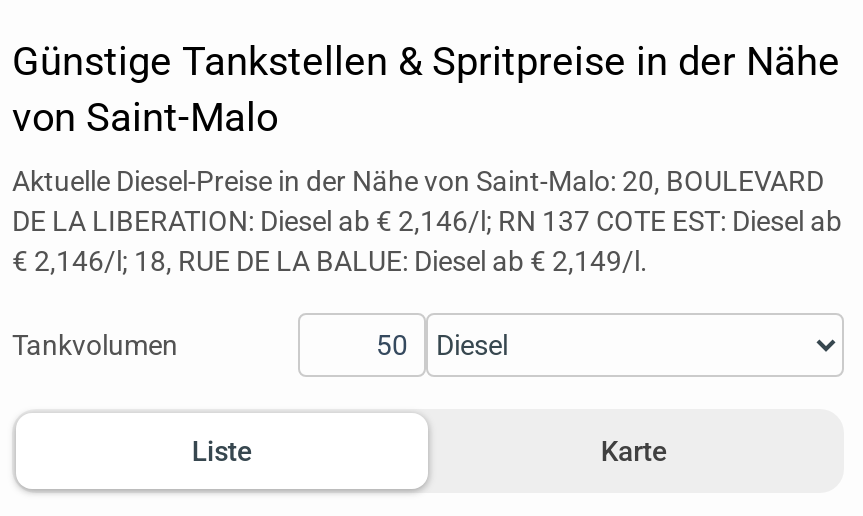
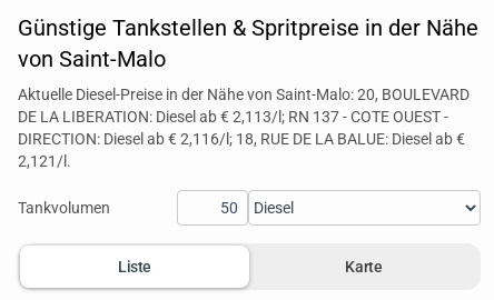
- DE LA LIBERATION: Diesel ab € 2,146/l; RN 137 COTE EST: Diesel ab
- € 2,146/l; 18, RUE DE LA BALUE: Diesel ab € 2,149/l.
+ DE LA LIBERATION: Diesel ab € 2,113/l; RN 137 - COTE OUEST -
+ DIRECTION: Diesel ab € 2,116/l; 18, RUE DE LA BALUE: Diesel ab €
+ 2,121/l.
